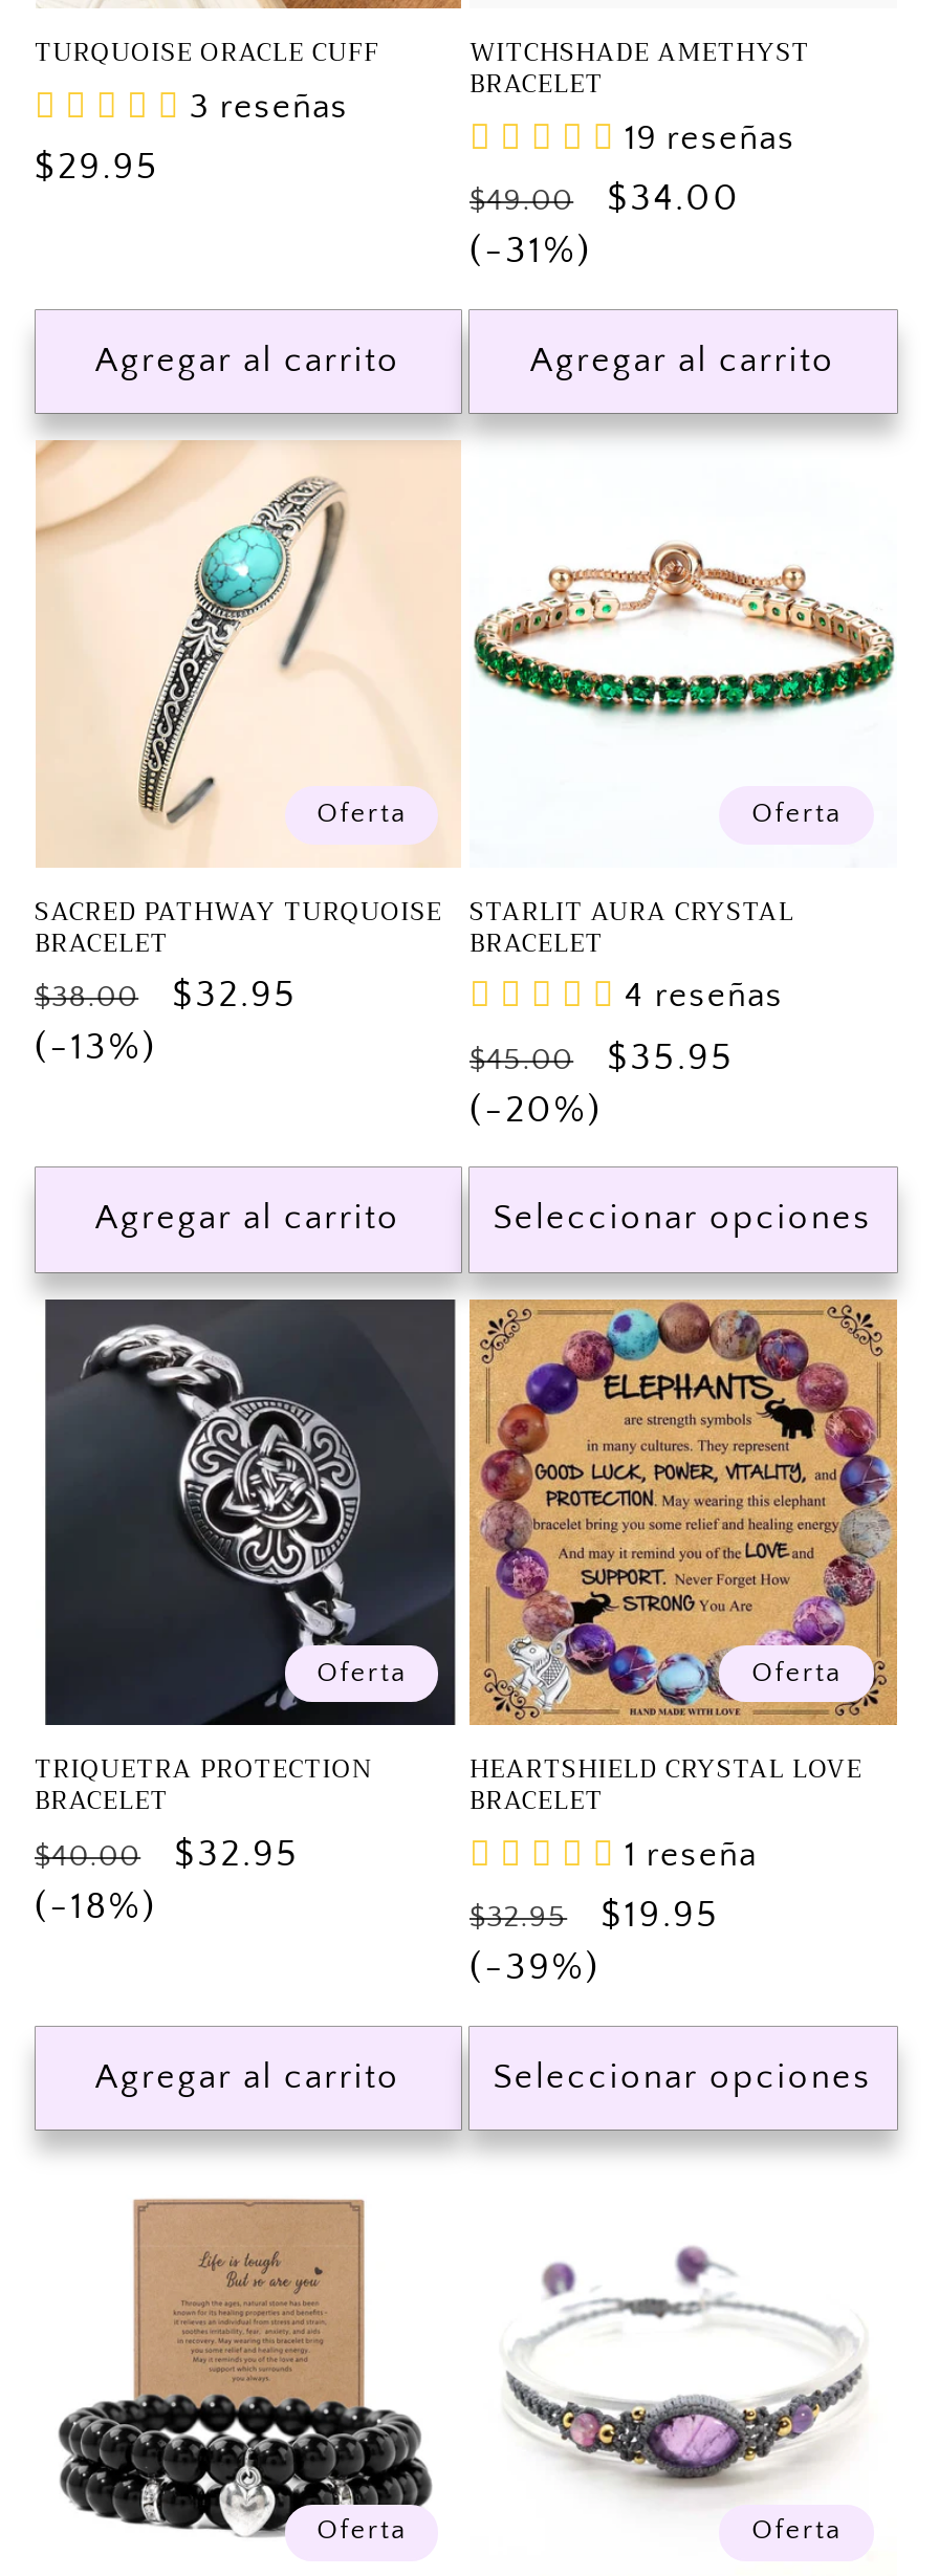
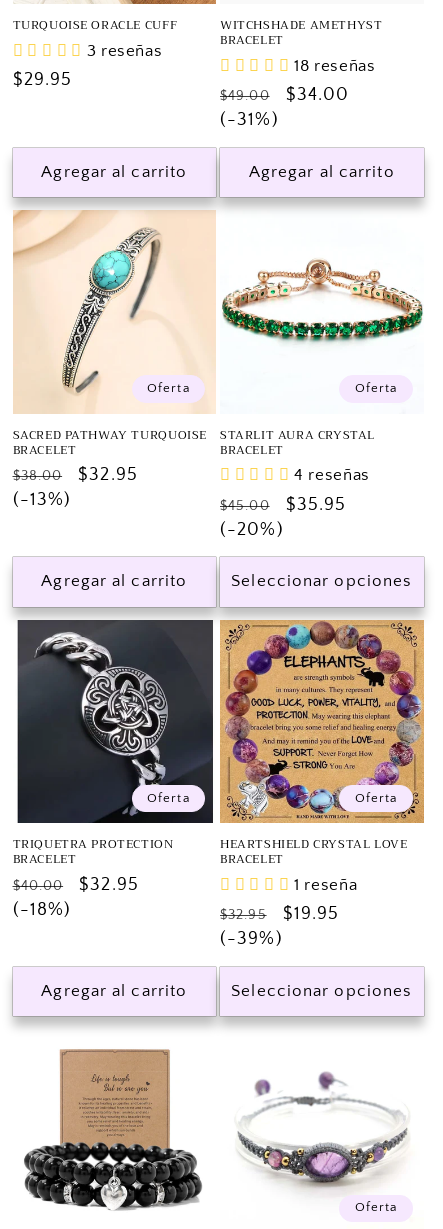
- 19 reseñas
+ 18 reseñas

- Oferta
